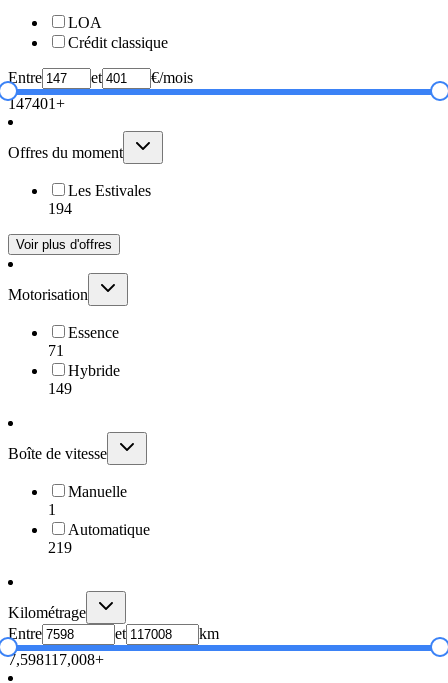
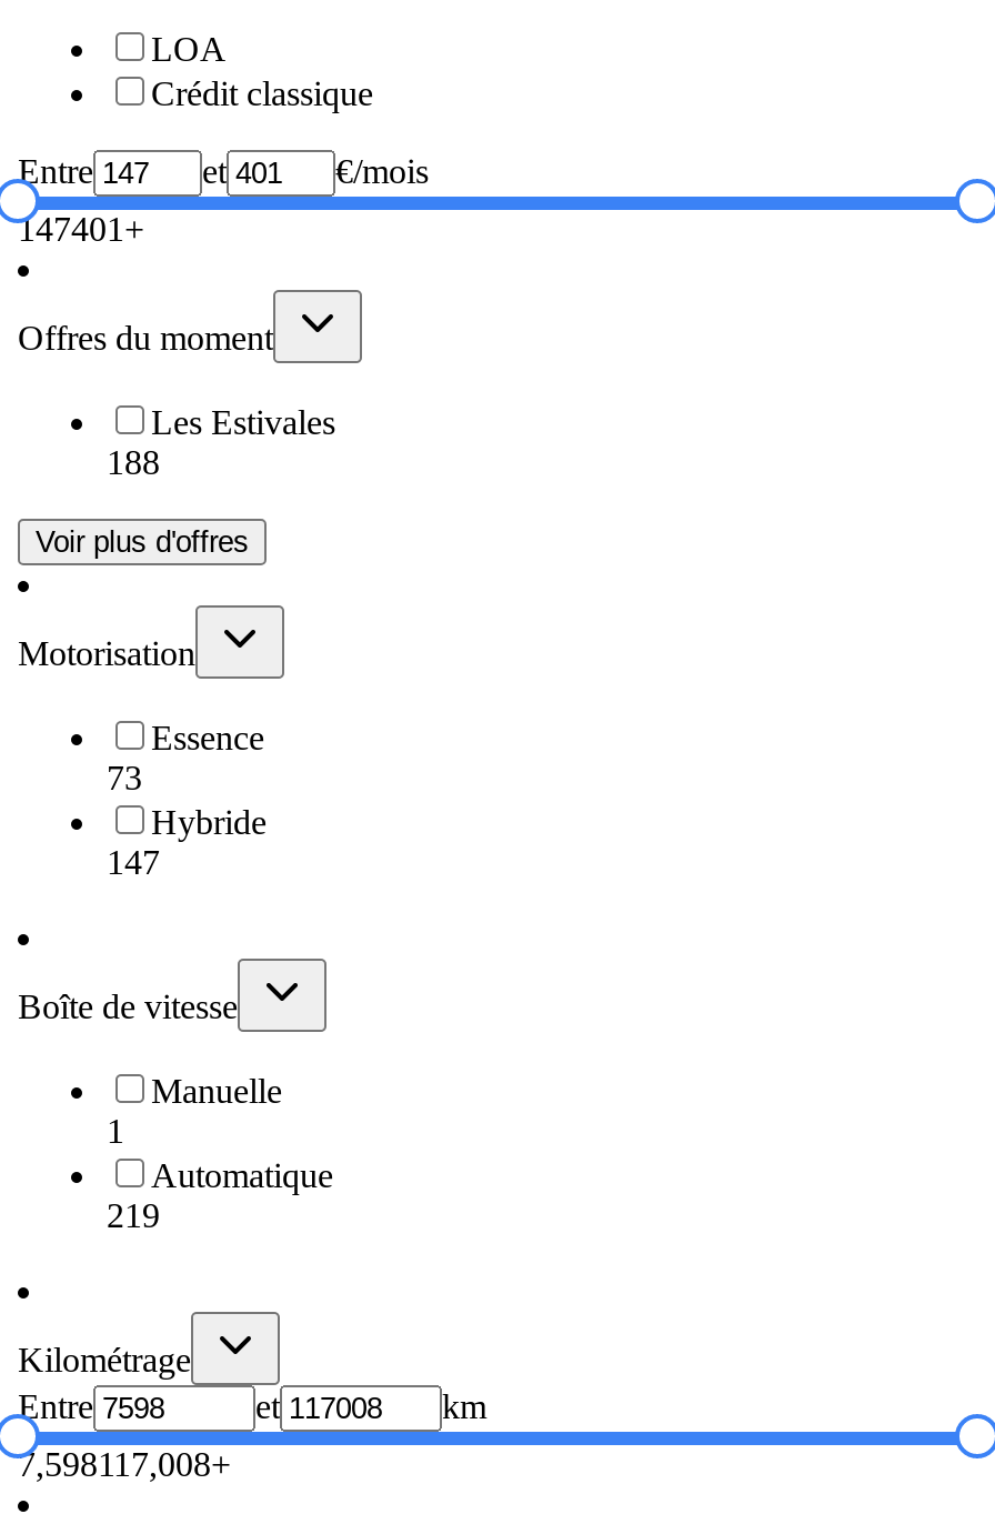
- 194
+ 188

- 71
+ 73

- 149
+ 147
